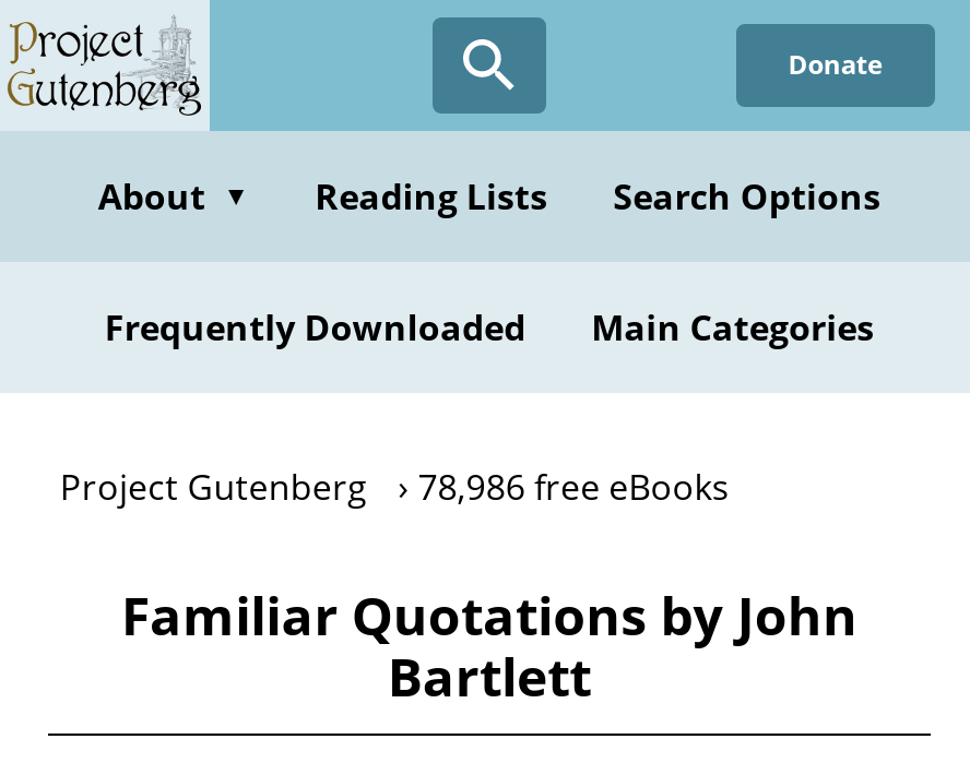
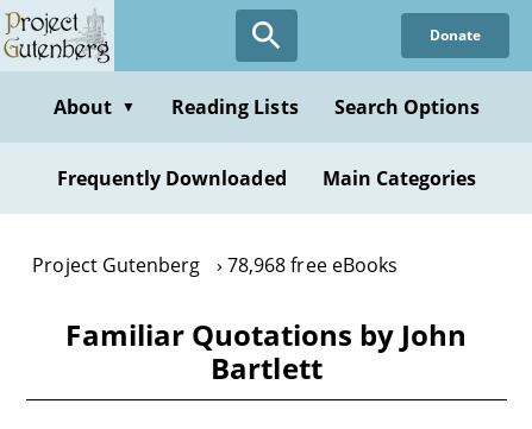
- Project Gutenberg 78,986 free eBooks
+ Project Gutenberg 78,968 free eBooks
